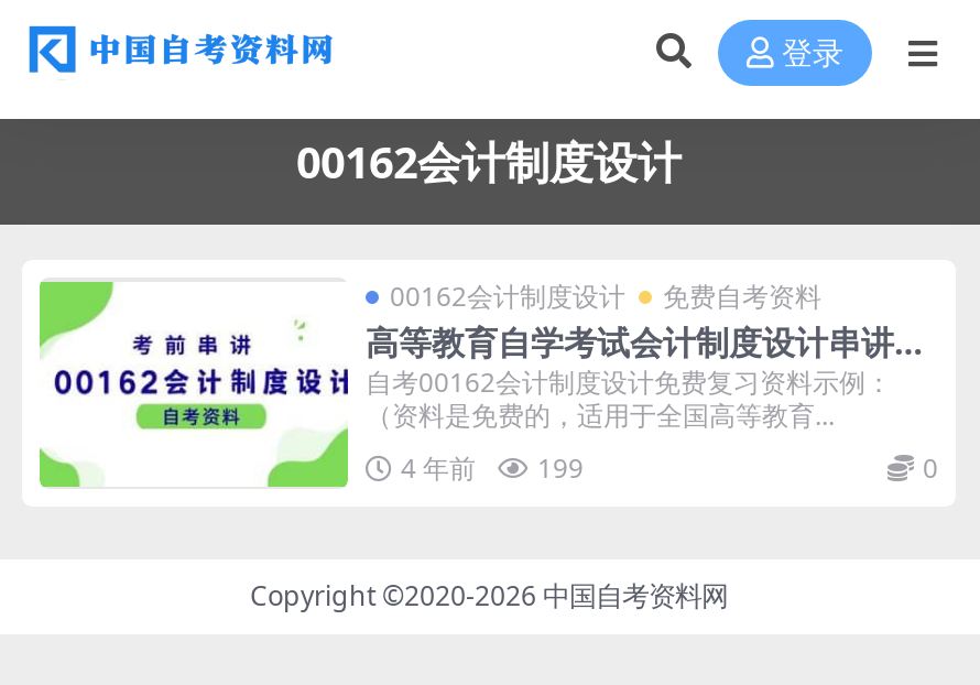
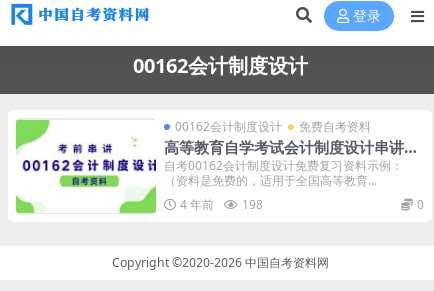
- 4 年前 199
+ 4 年前 198
